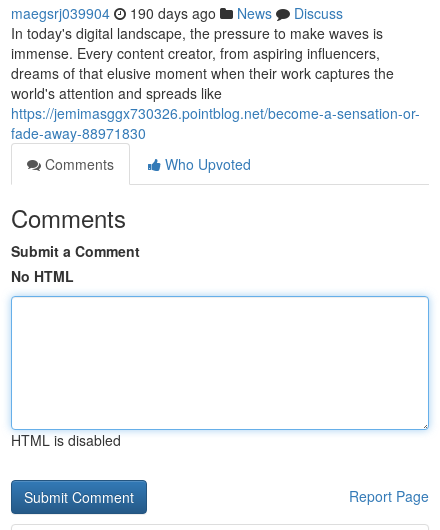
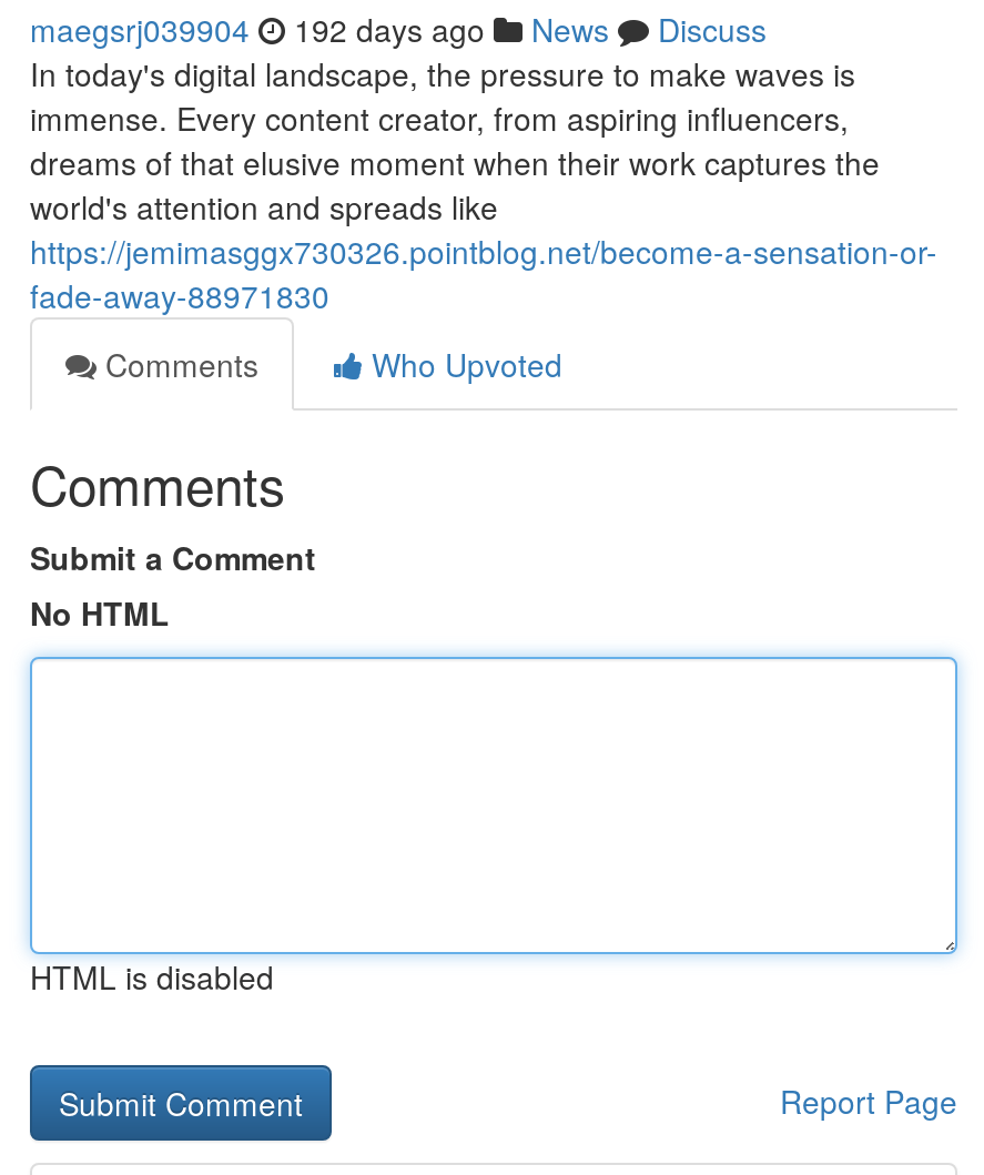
- maegsrj039904 190 days ago News Discuss
+ maegsrj039904 192 days ago News Discuss
